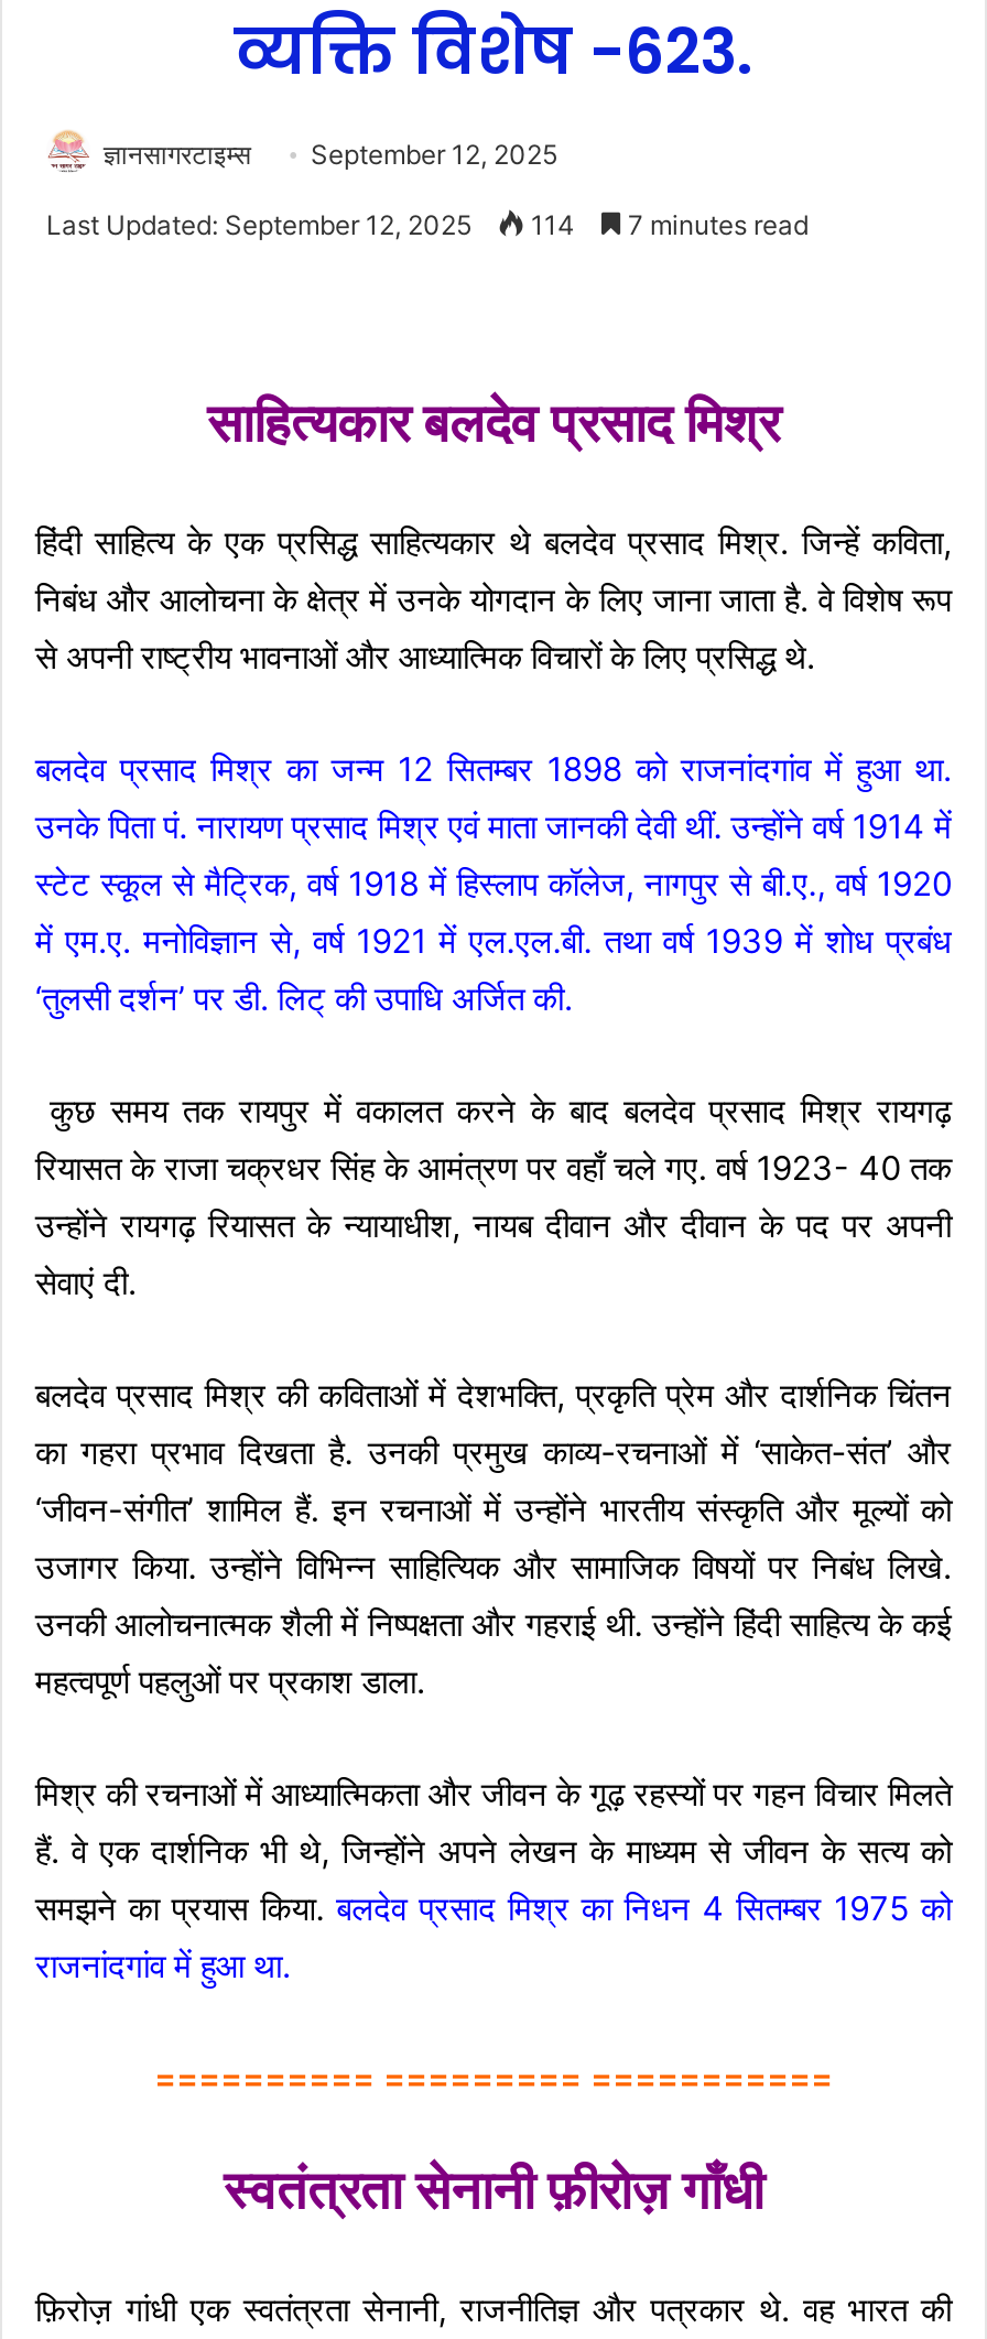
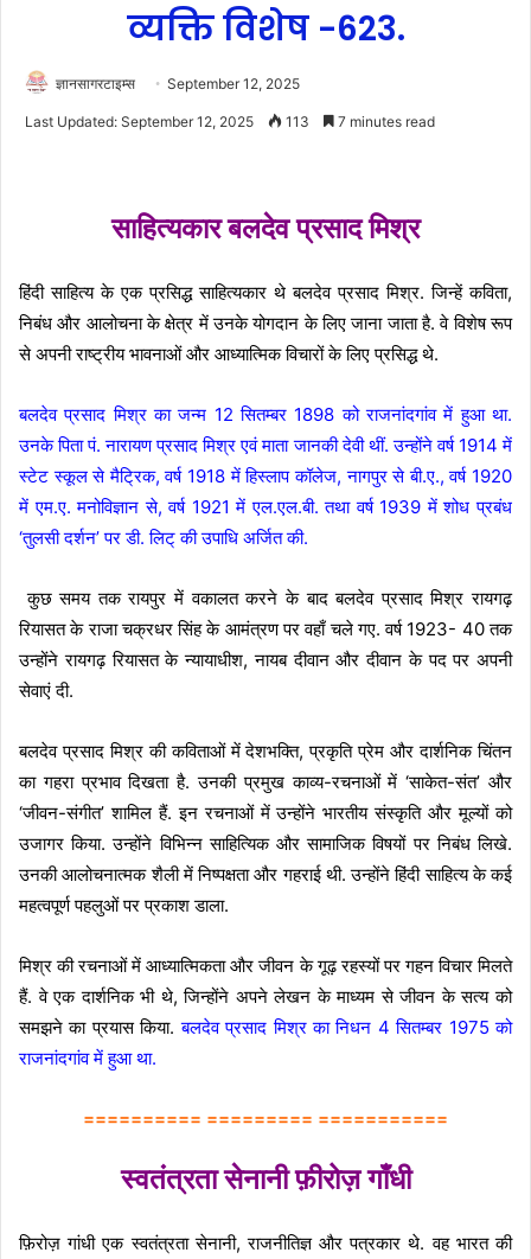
- Last Updated: September 12, 2025 114 7 minutes read
+ Last Updated: September 12, 2025 113 7 minutes read
